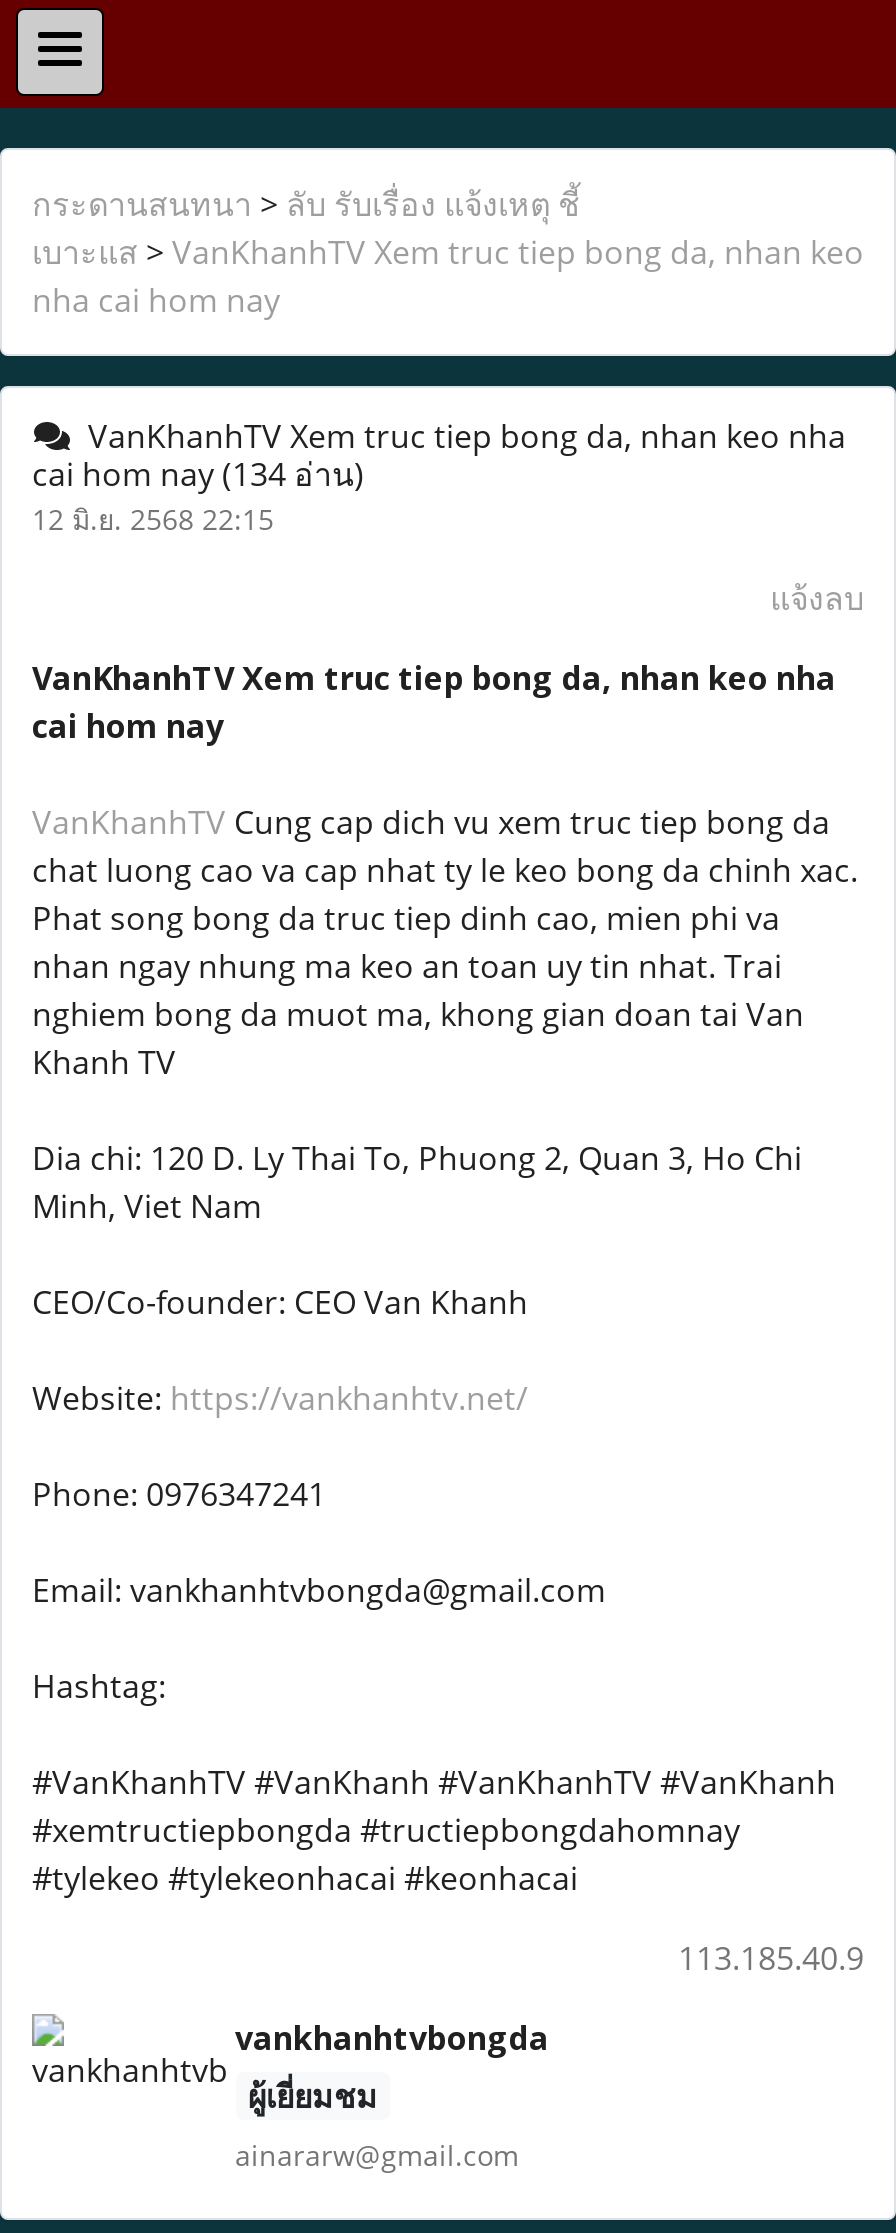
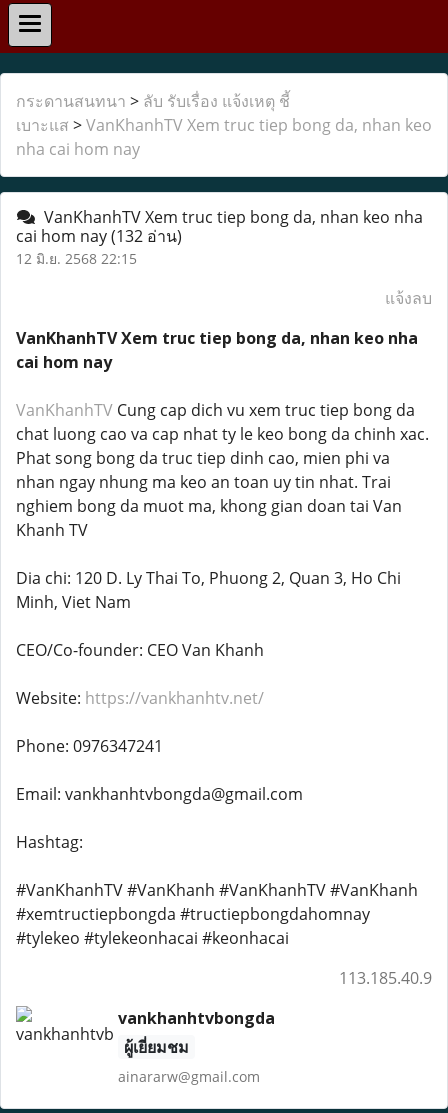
- cai hom nay (134 อ่าน)
+ cai hom nay (132 อ่าน)
